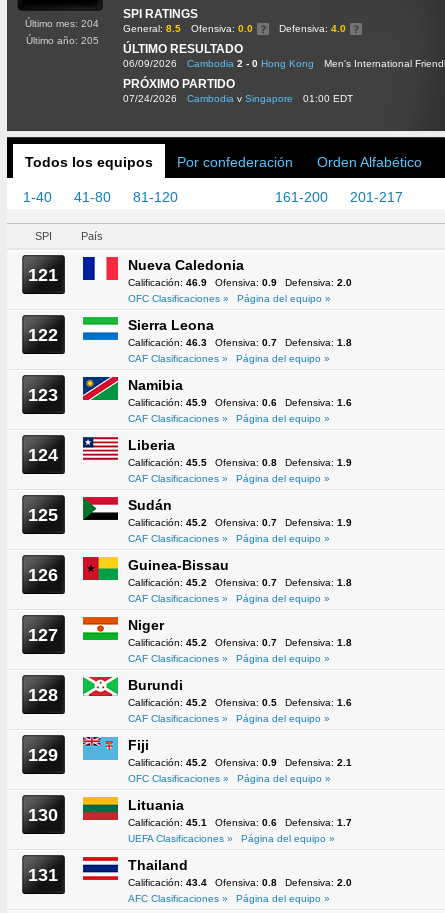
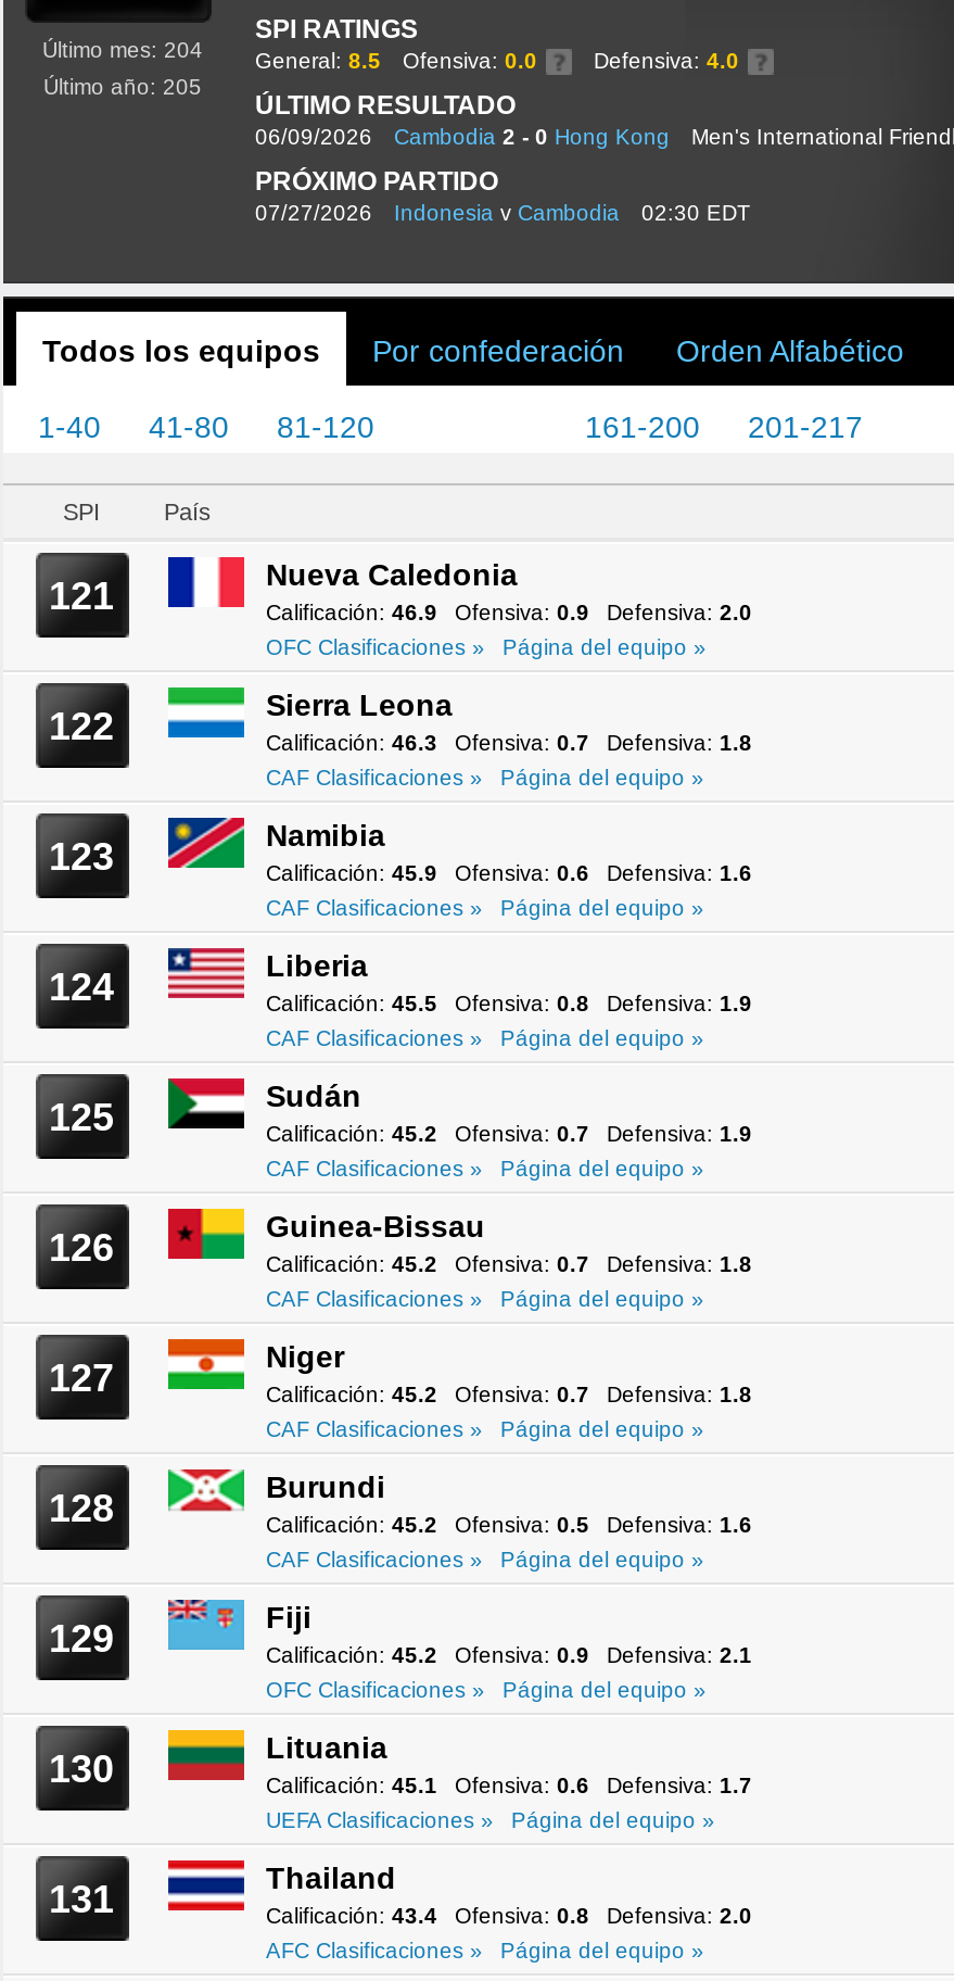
- 07/24/2026
+ 07/27/2026

- Cambodia v Singapore
+ Indonesia v Cambodia

- 01:00 EDT
+ 02:30 EDT
